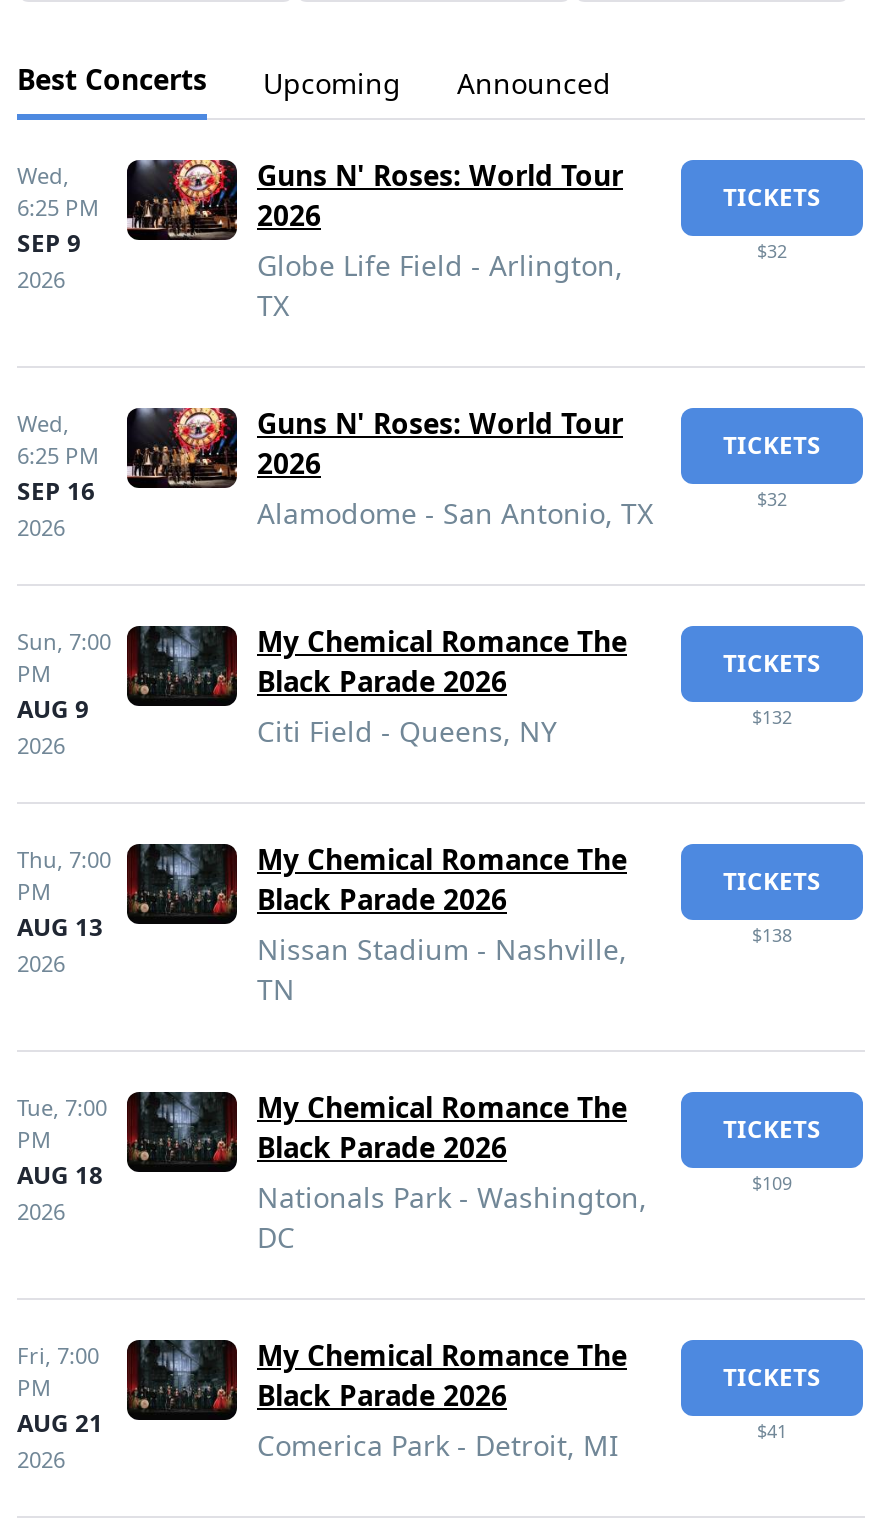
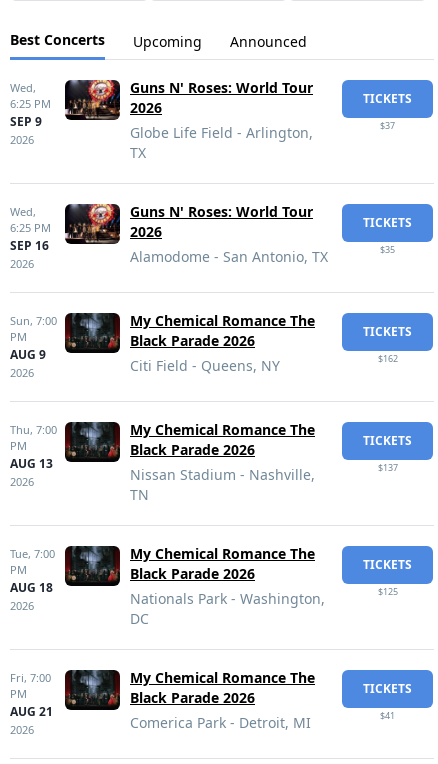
- $32
+ $37

- $32
+ $35

- $132
+ $162

- $138
+ $137

- $109
+ $125
